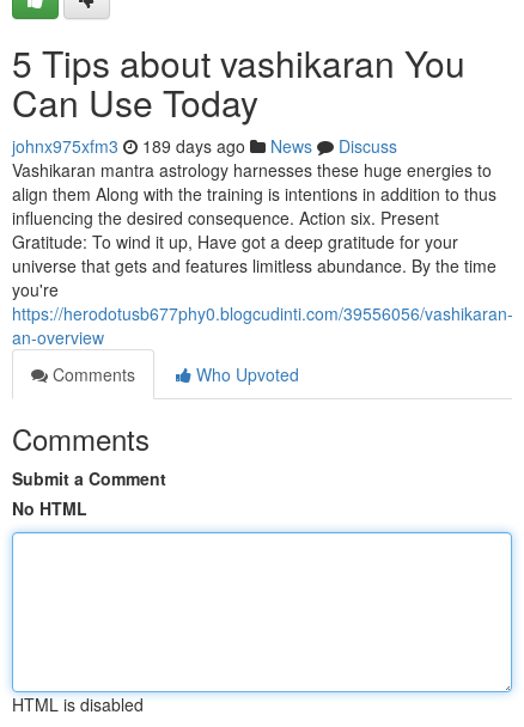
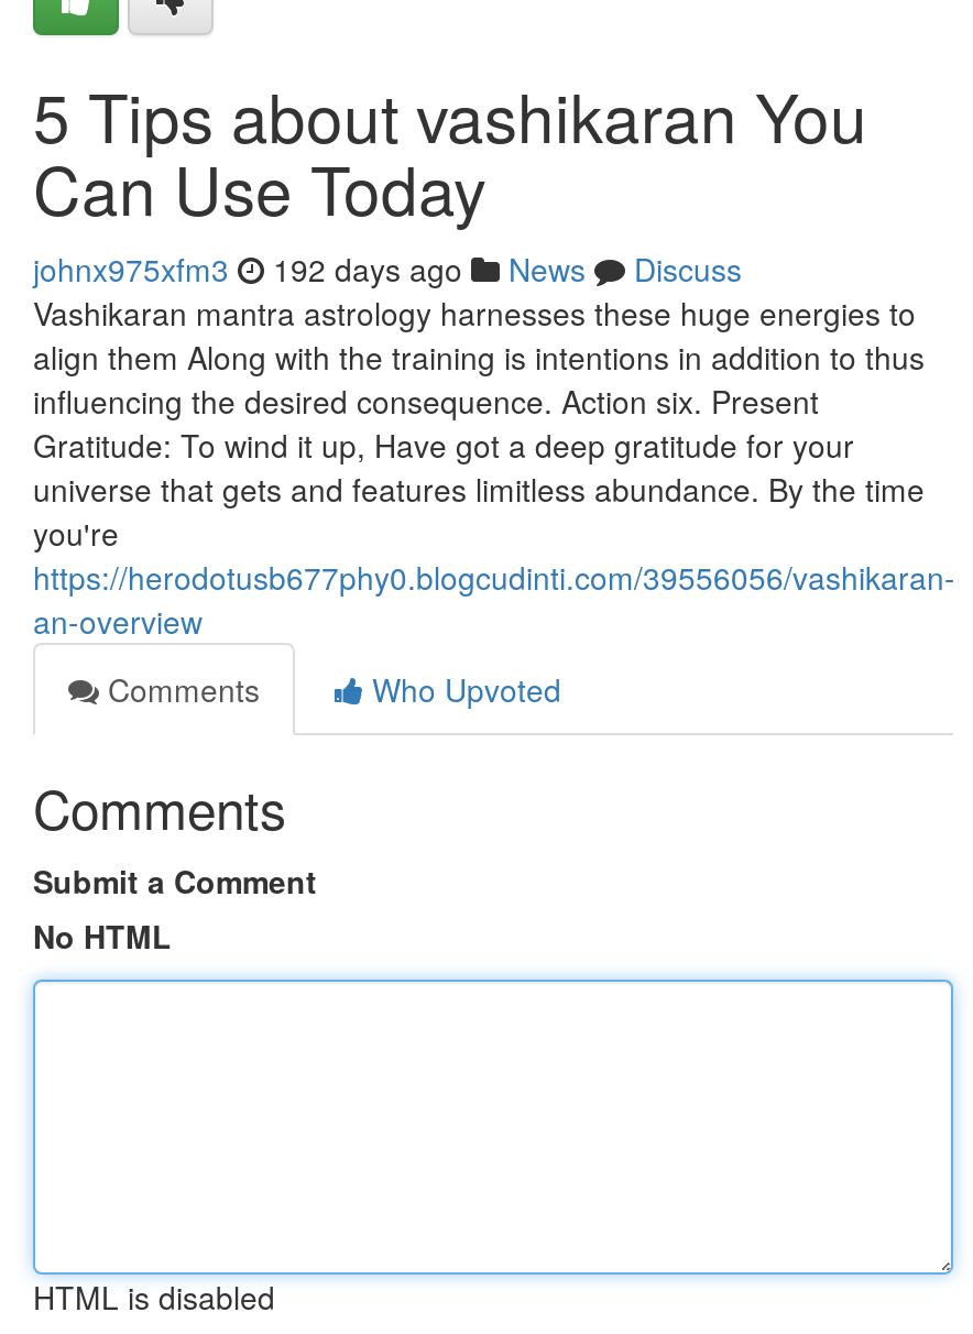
- johnx975xfm3 189 days ago News Discuss
+ johnx975xfm3 192 days ago News Discuss
